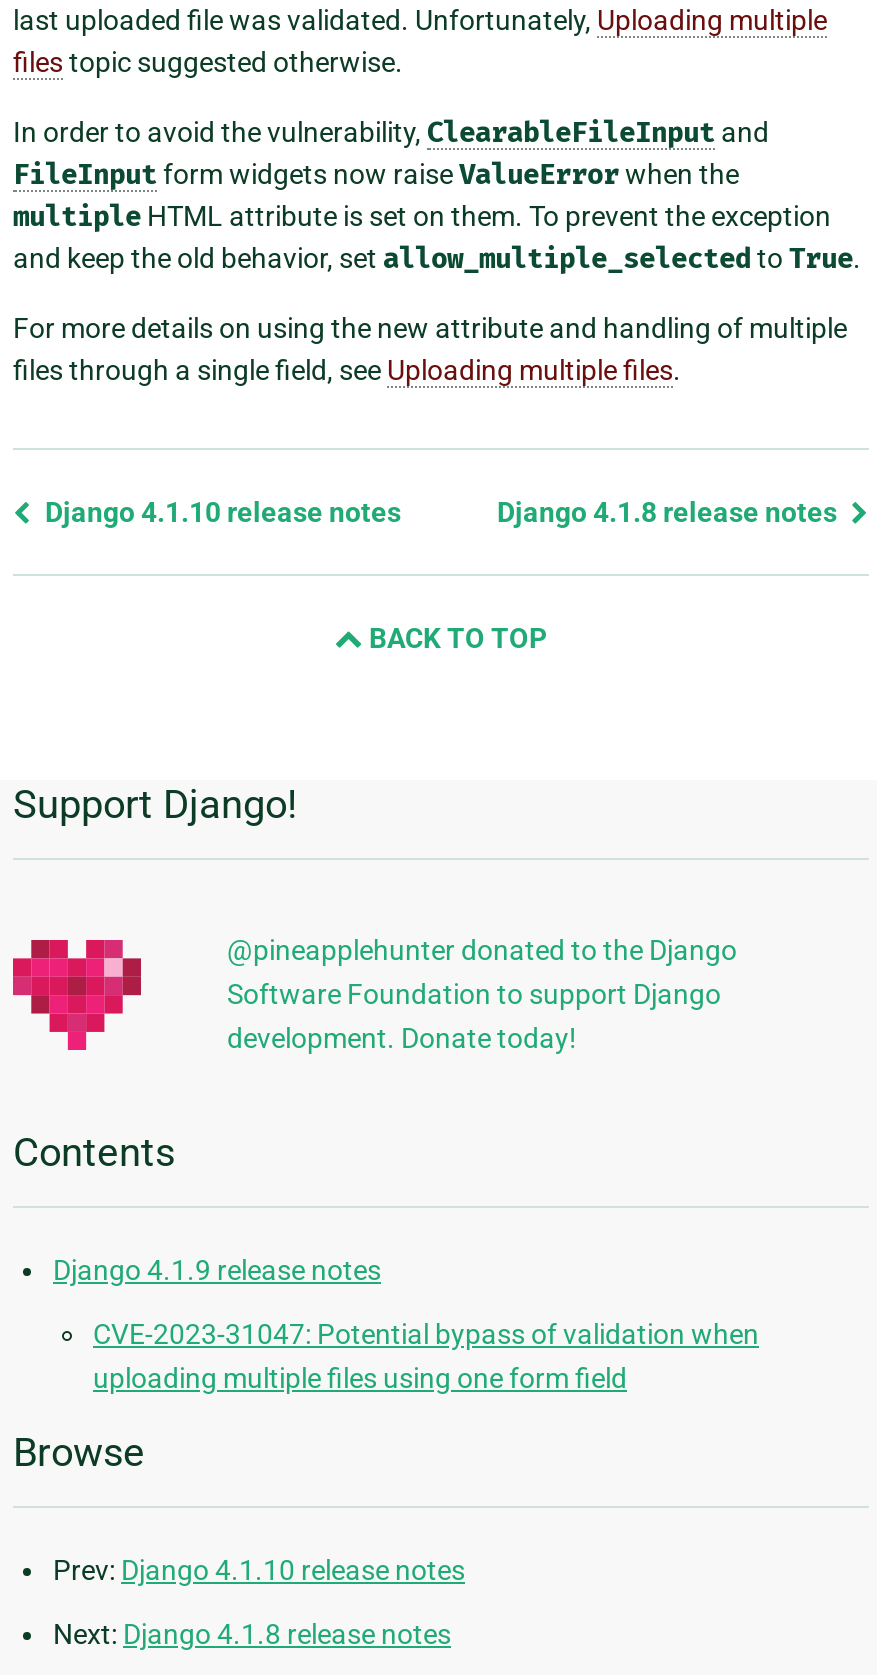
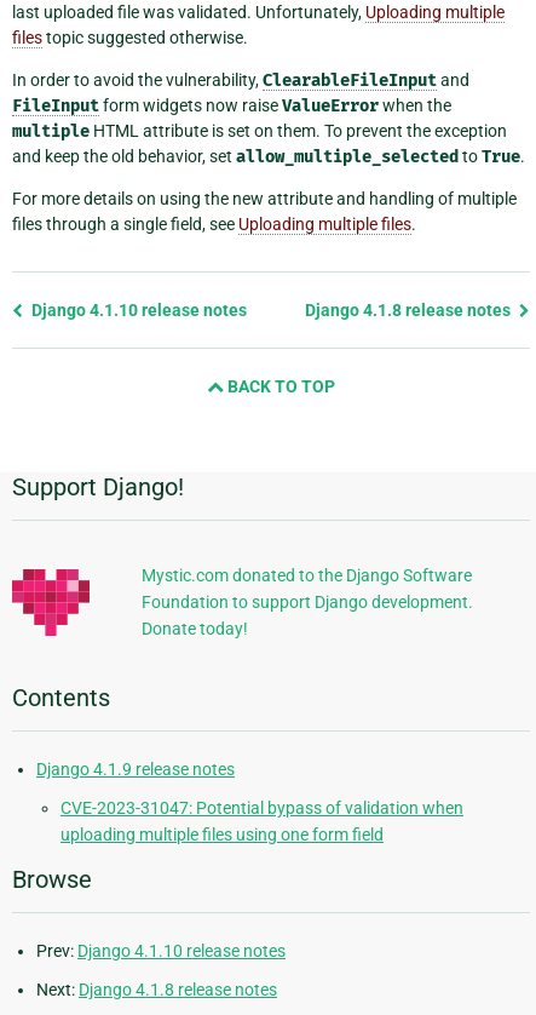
- @pineapplehunter donated to the Django
- Software Foundation to support Django
- development. Donate today!
+ Mystic.com donated to the Django Software
+ Foundation to support Django development.
+ Donate today!
